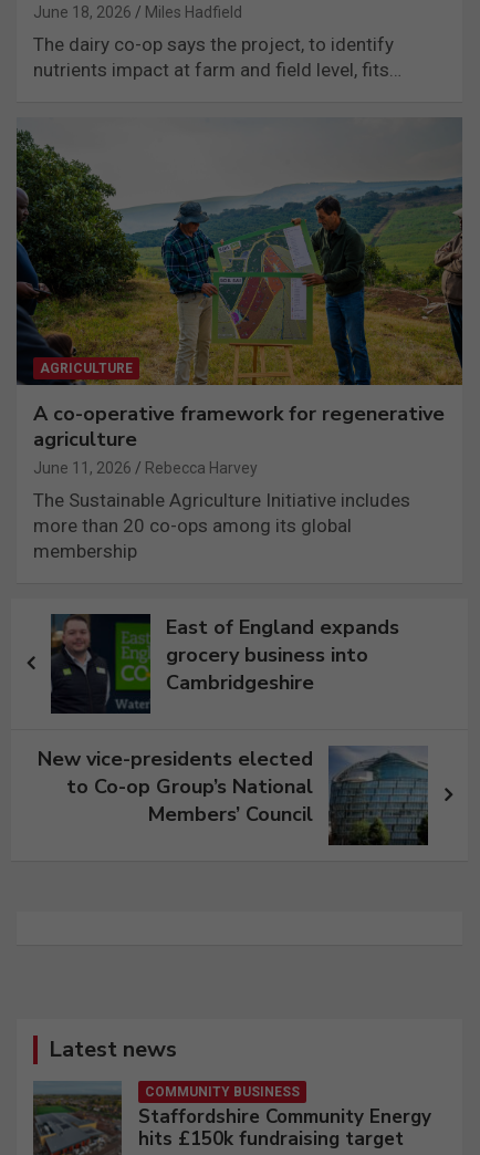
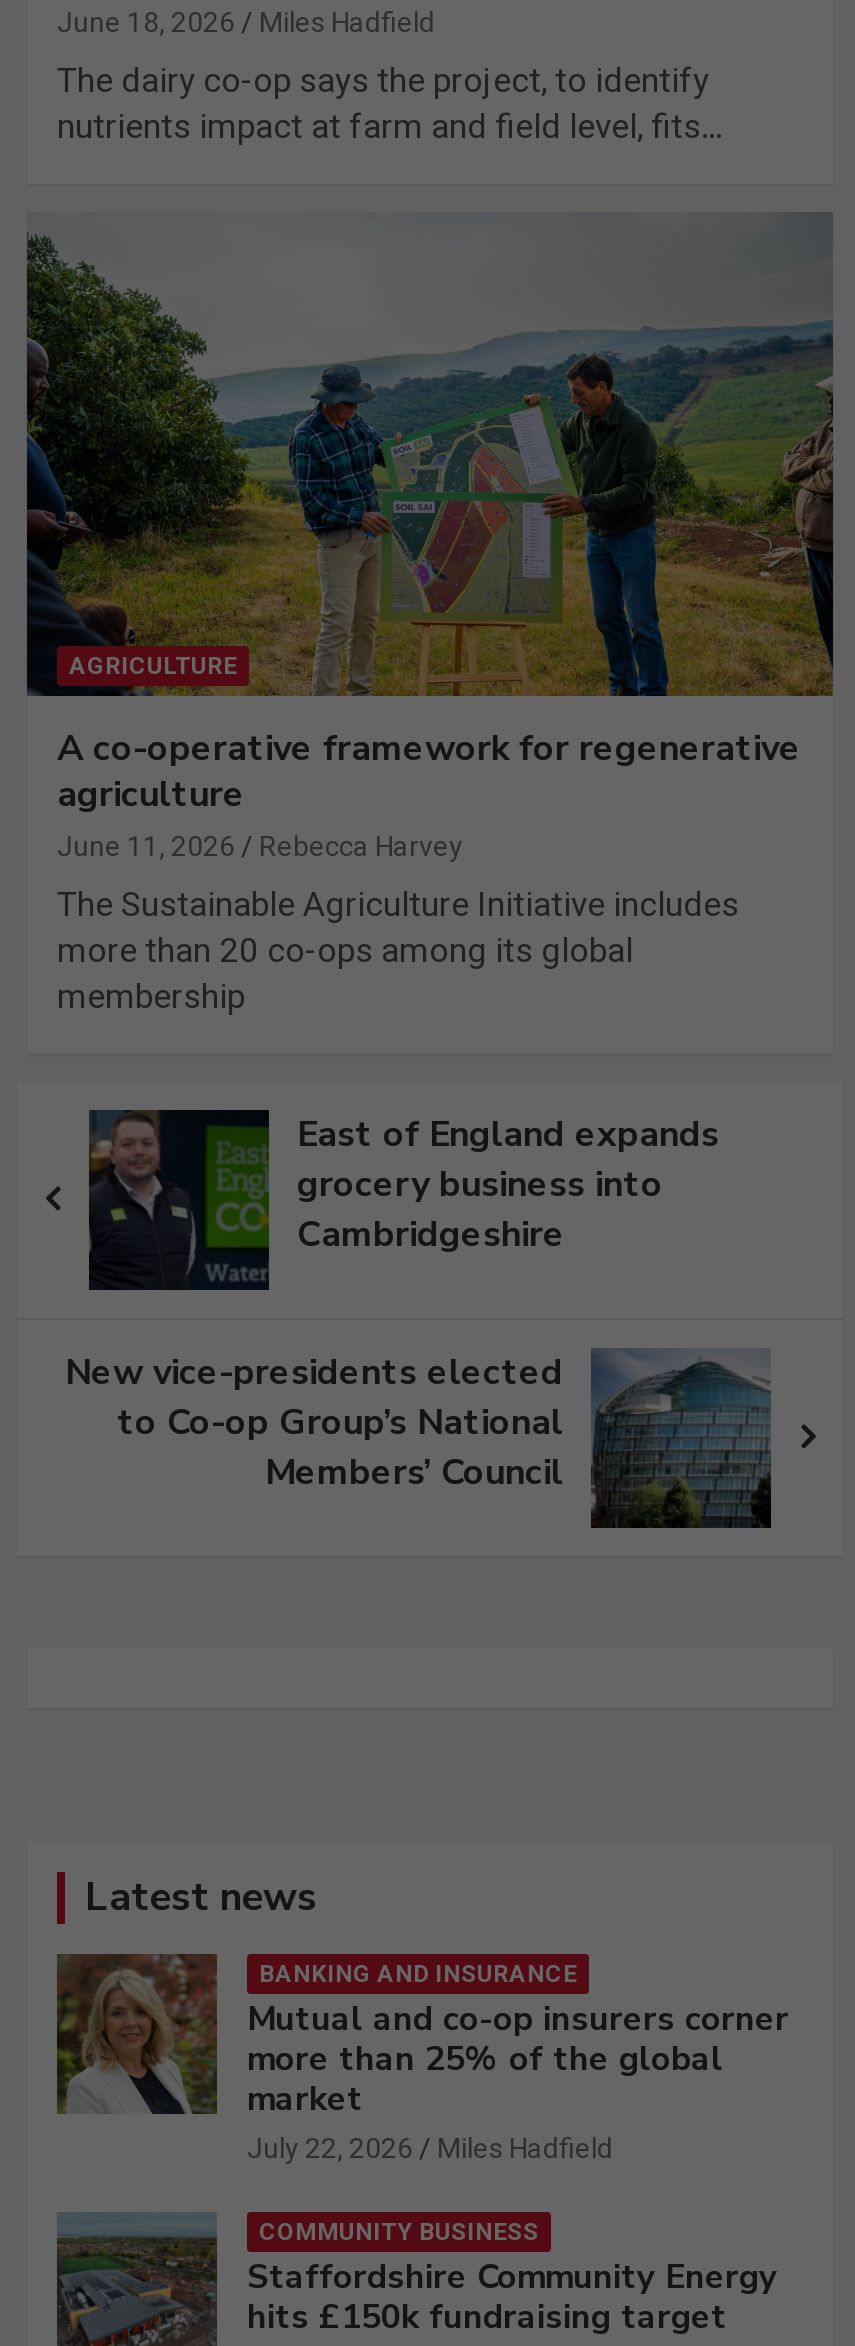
+ [image]
+ BANKING AND INSURANCE
+ Mutual and co-op insurers corner
+ more than 25% of the global
+ market
+ July 22, 2026
+ Miles Hadfield
